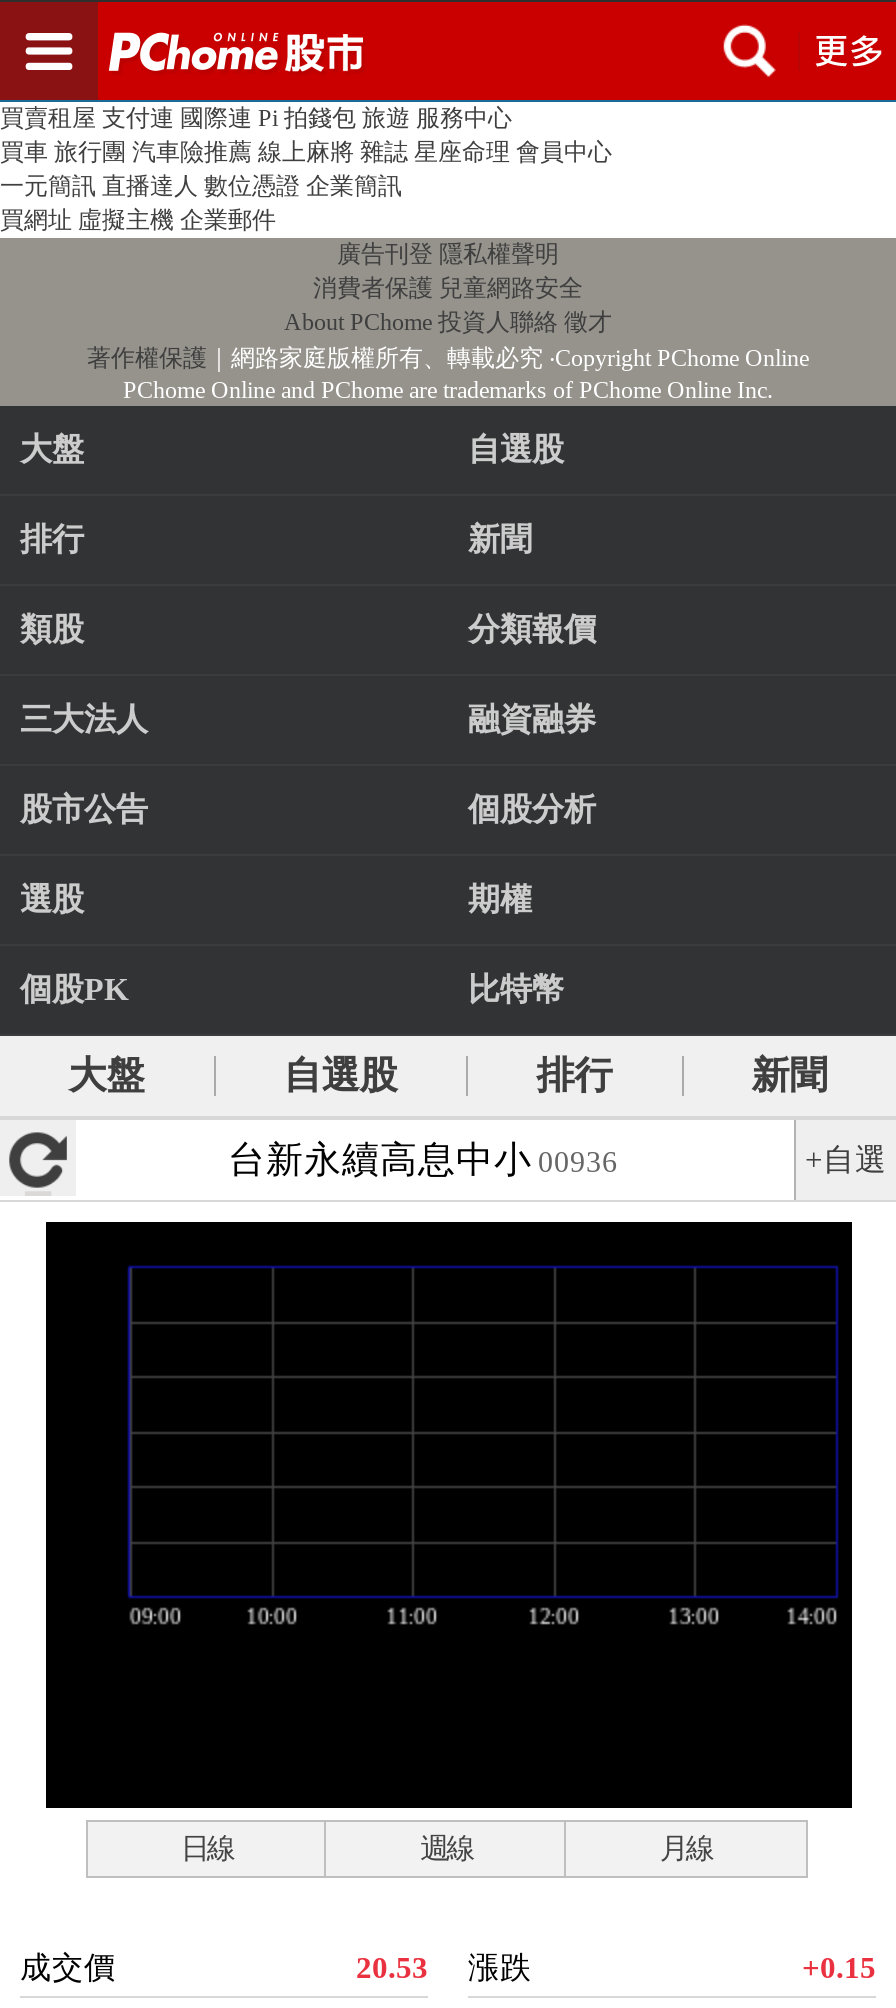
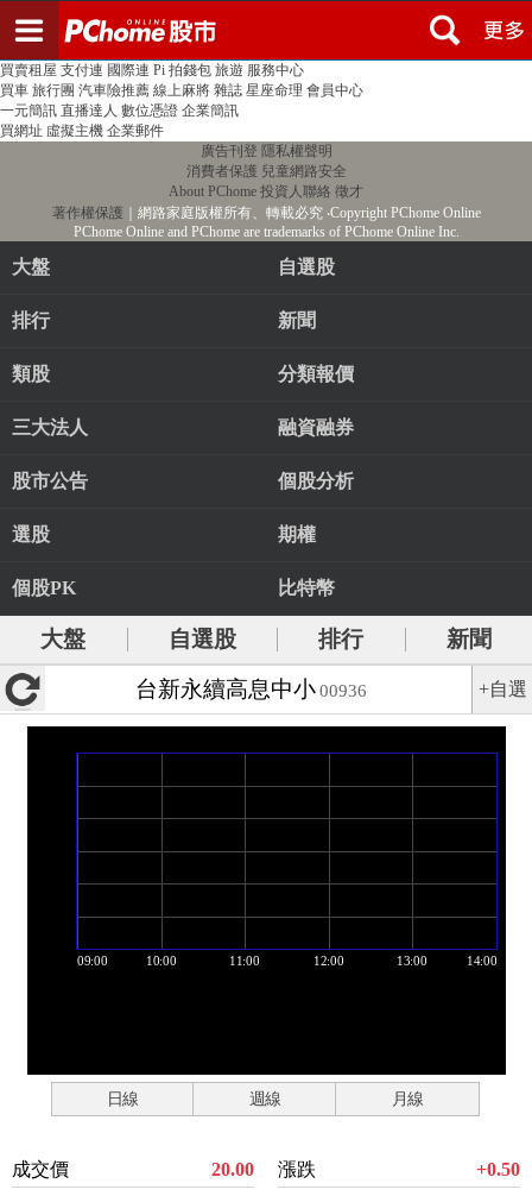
- 20.53 漲跌
+ 20.00 漲跌

- +0.15
+ +0.50
